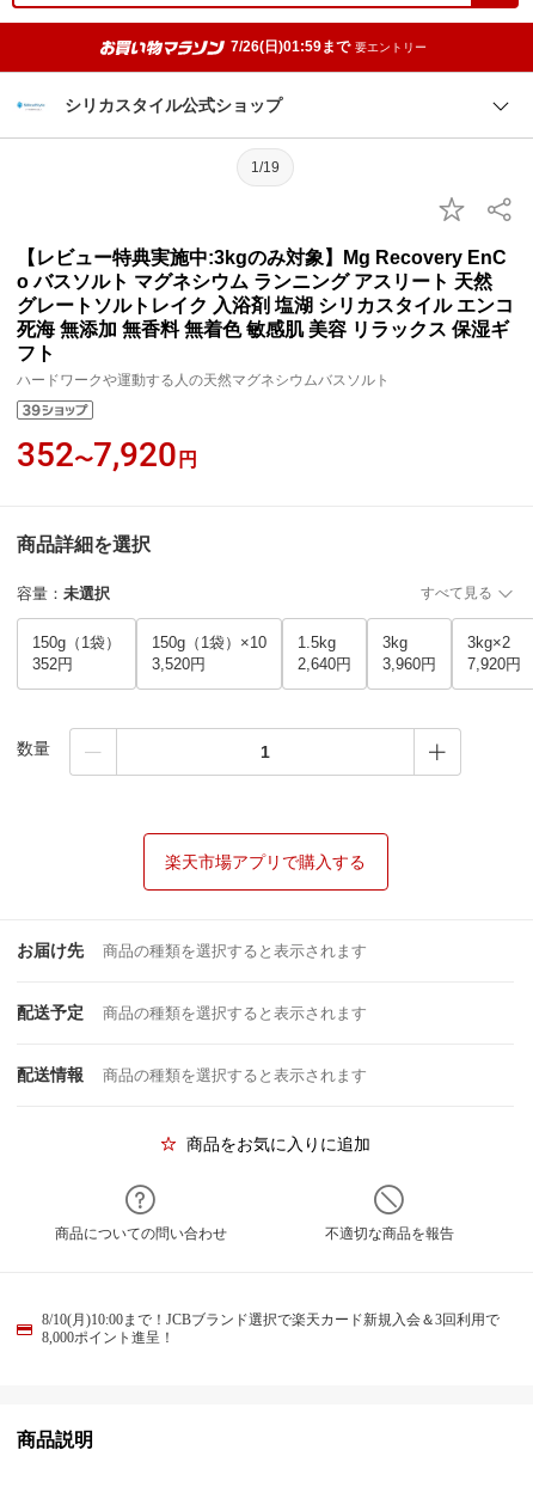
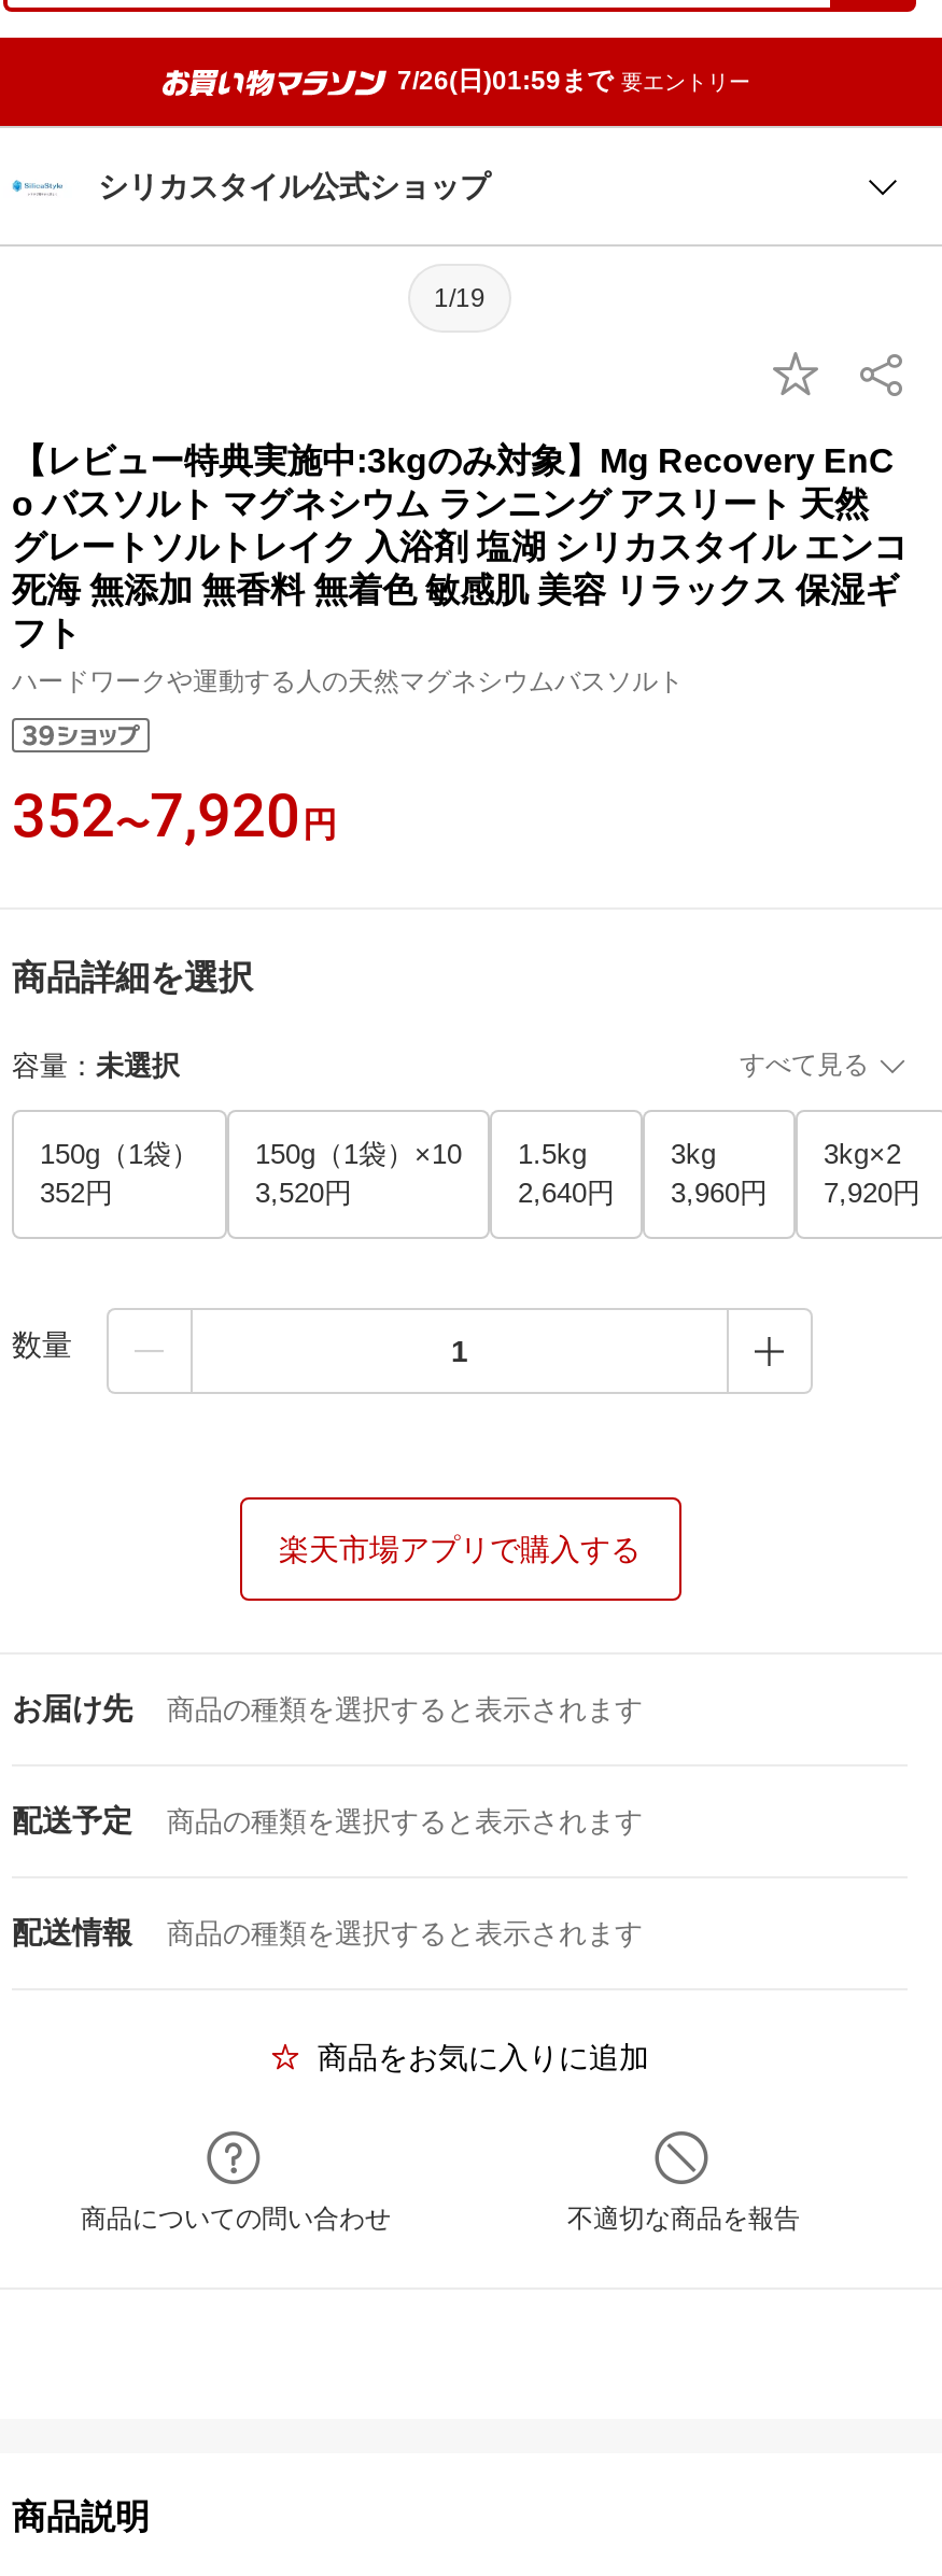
- 8/10(月)10:00まで！JCBブランド選択で楽天カード新規入会＆3回利用で
- 8,000ポイント進呈！
